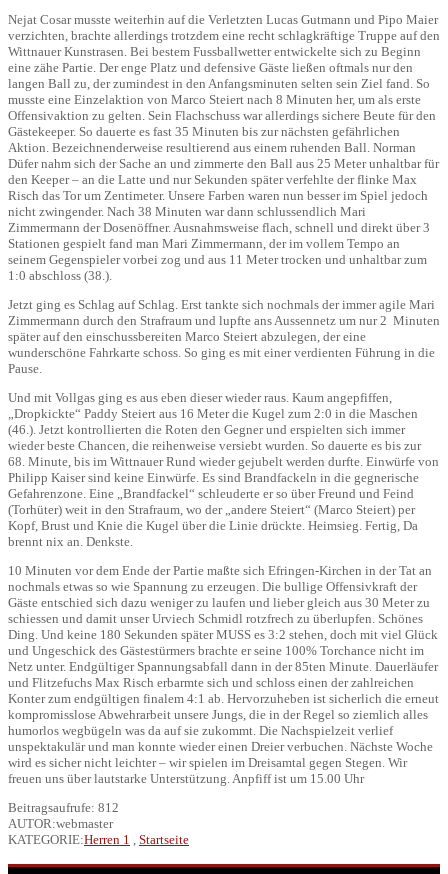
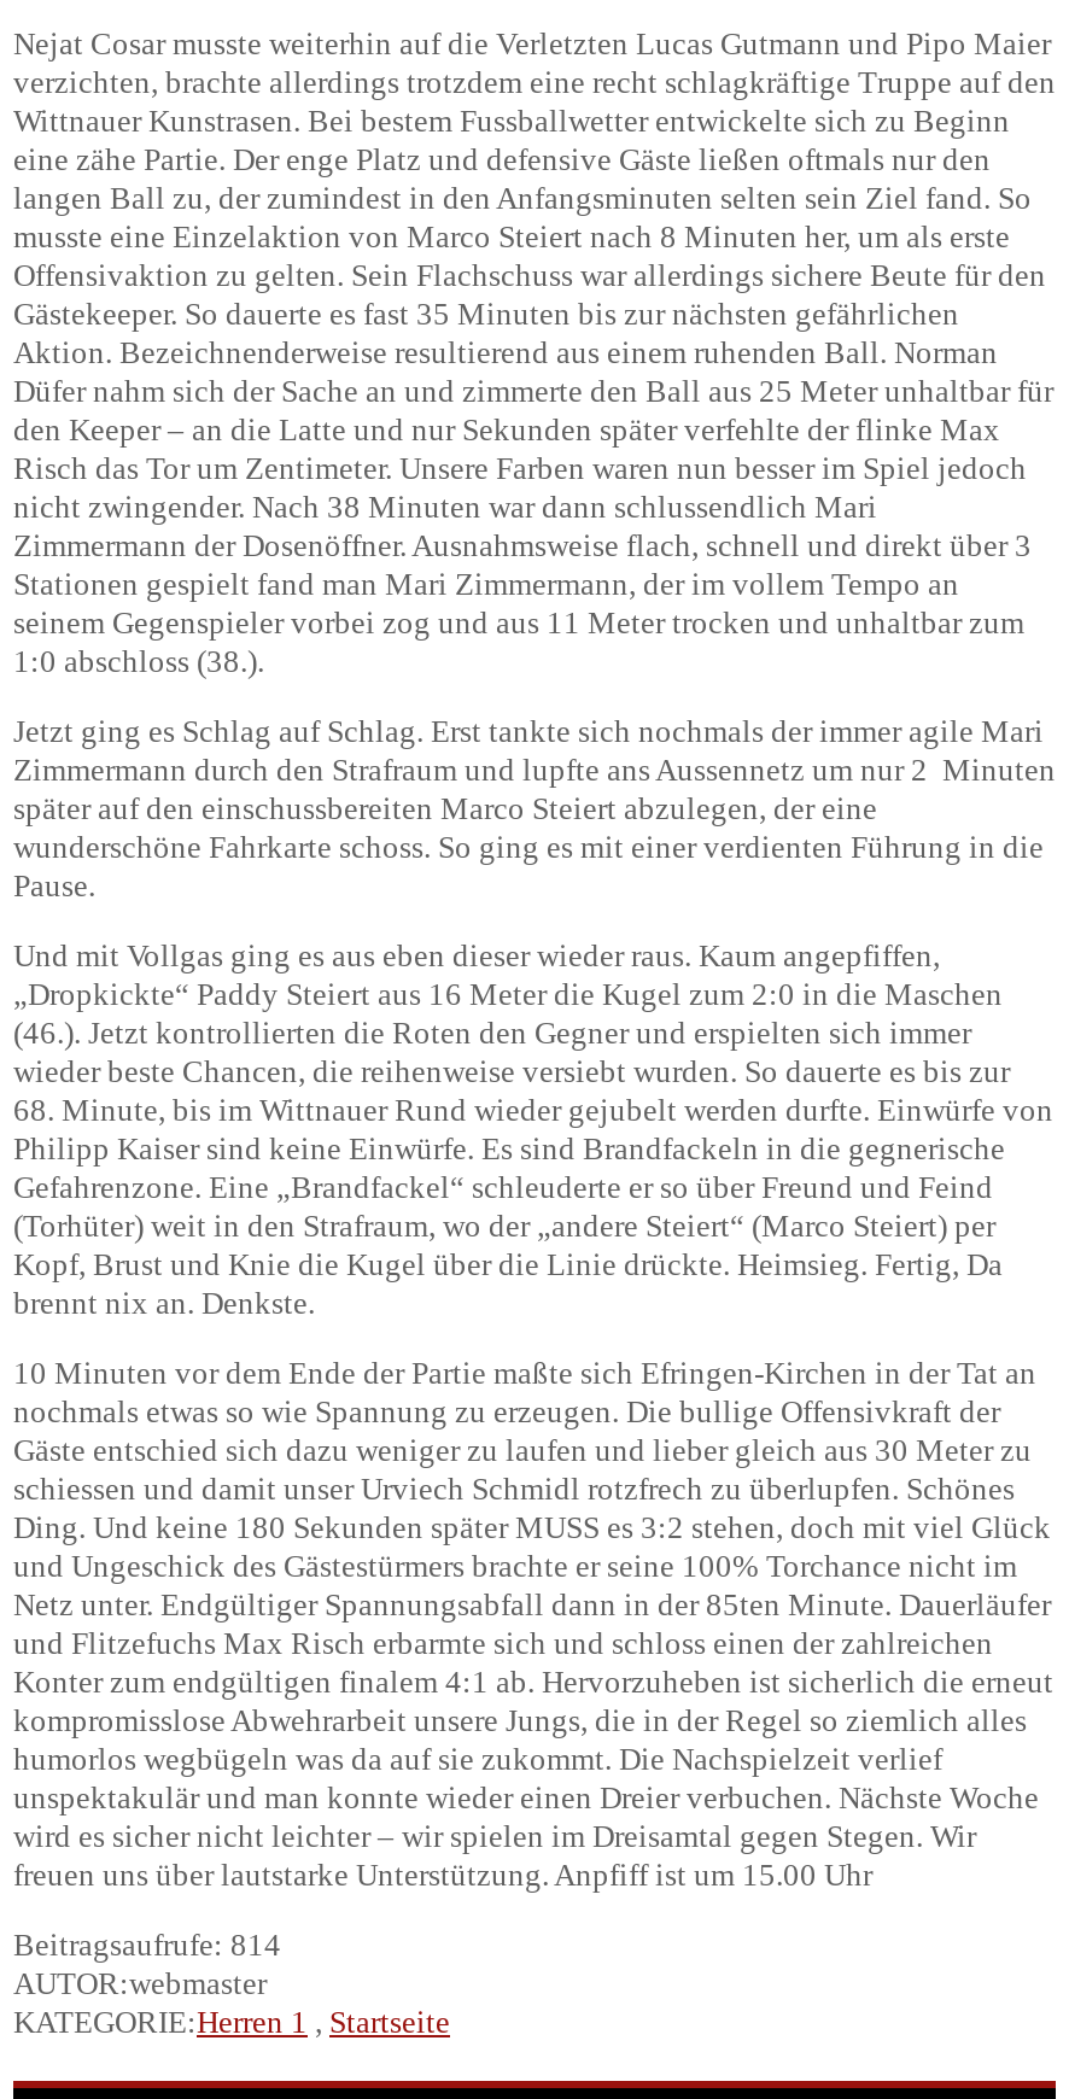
- Beitragsaufrufe: 812
+ Beitragsaufrufe: 814
